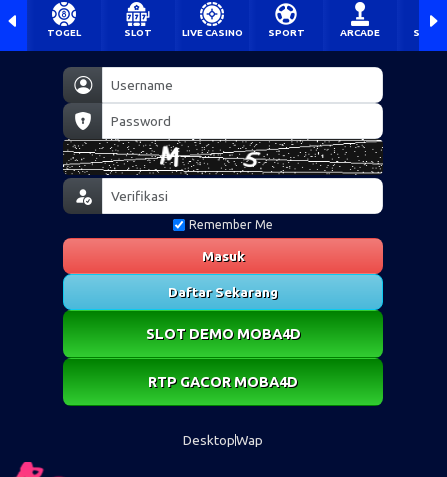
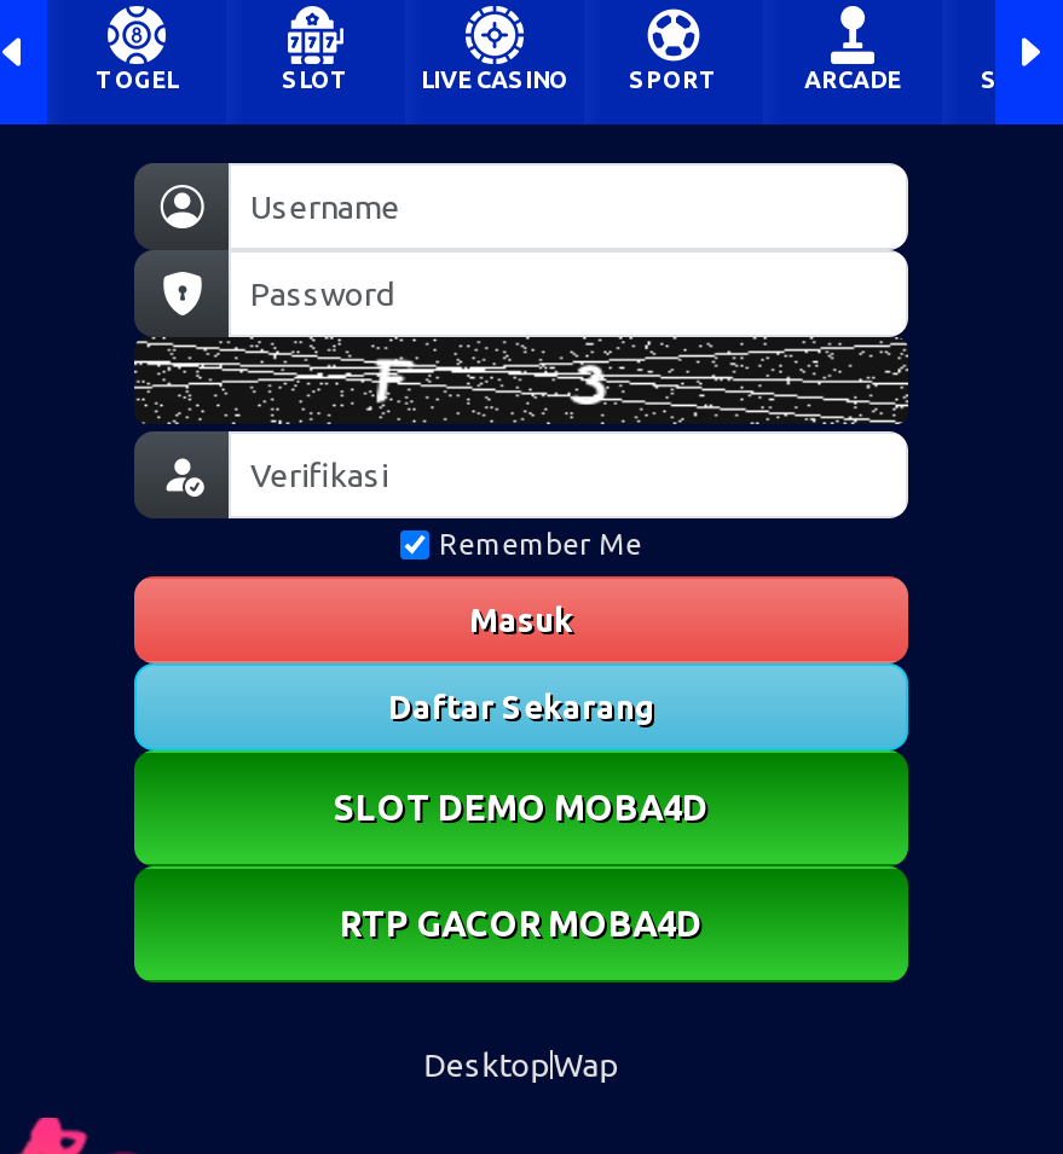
- [image]
+ [image]
